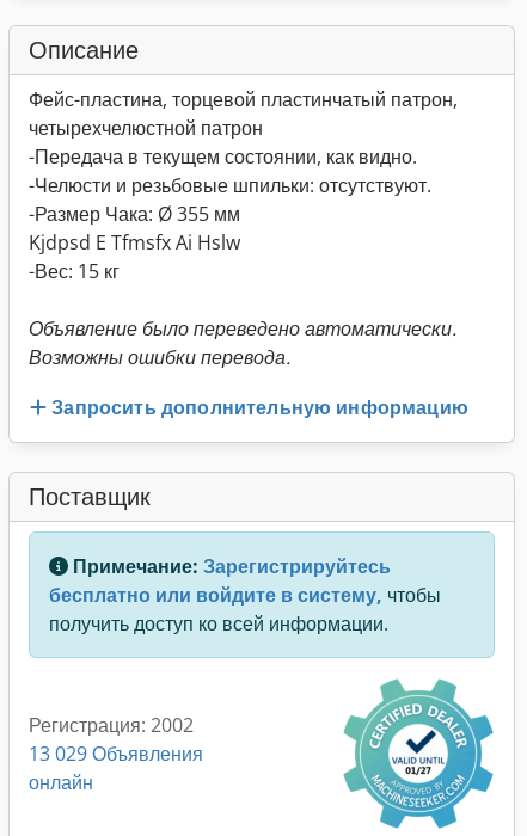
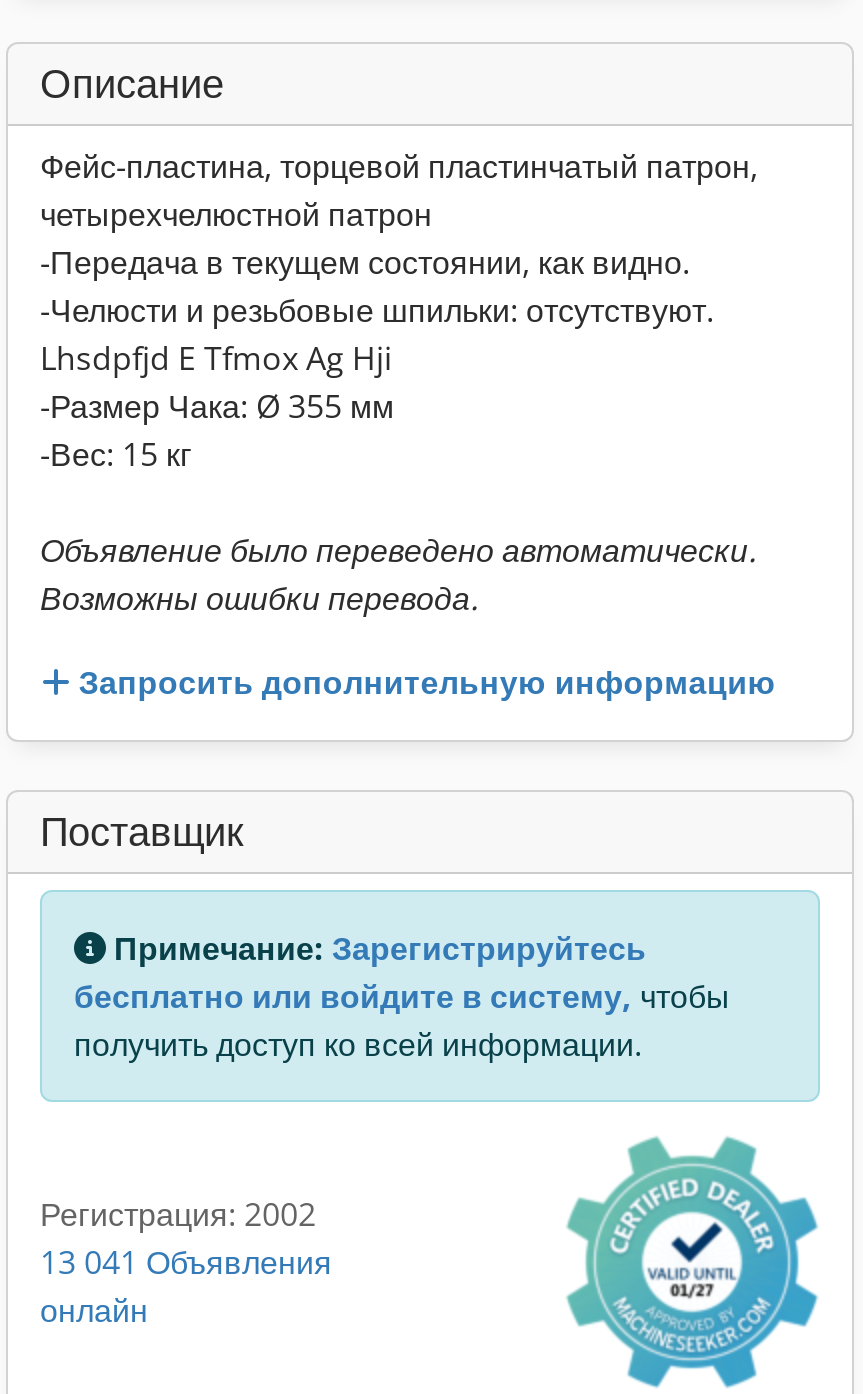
+ Lhsdpfjd E Tfmox Ag Hji

moved down: -Размер Чака: Ø 355 мм

- Kjdpsd E Tfmsfx Ai Hslw

- 13 029 Объявления
+ 13 041 Объявления
